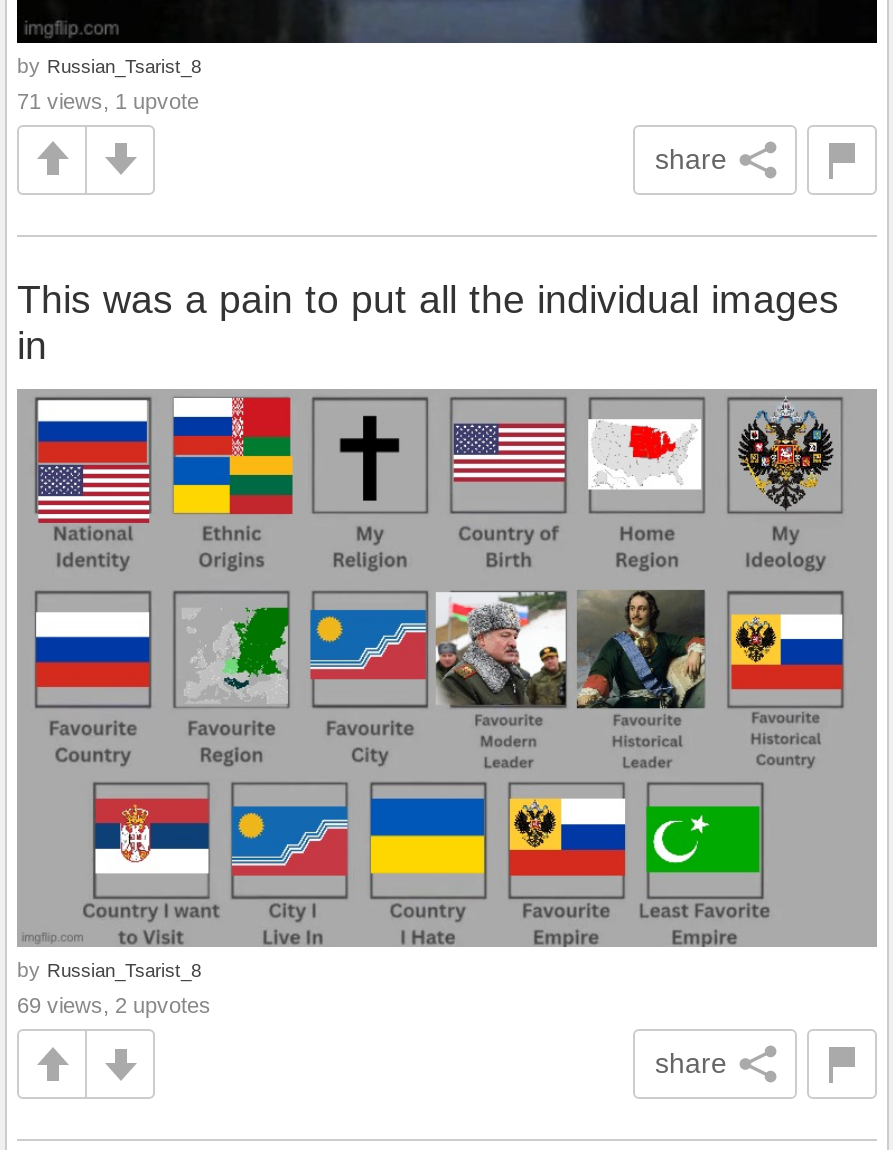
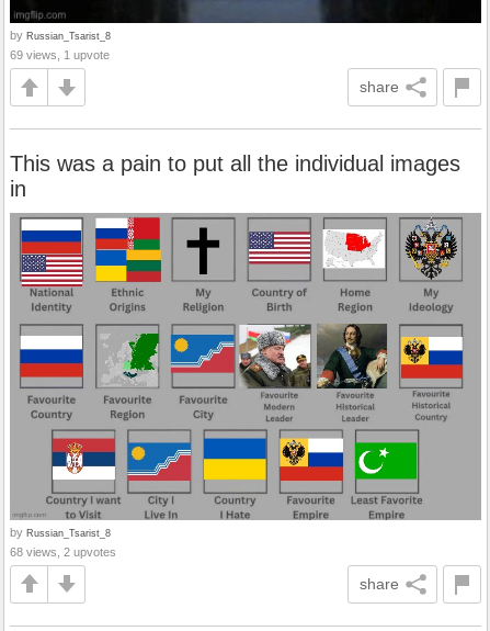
- 71 views, 1 upvote
+ 69 views, 1 upvote

- 69 views, 2 upvotes
+ 68 views, 2 upvotes
